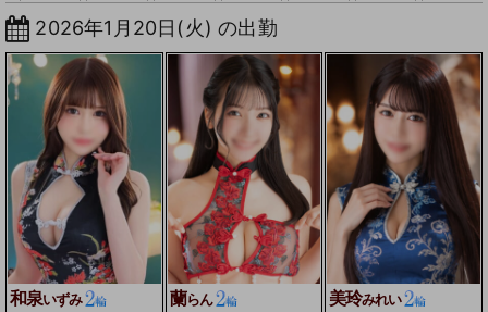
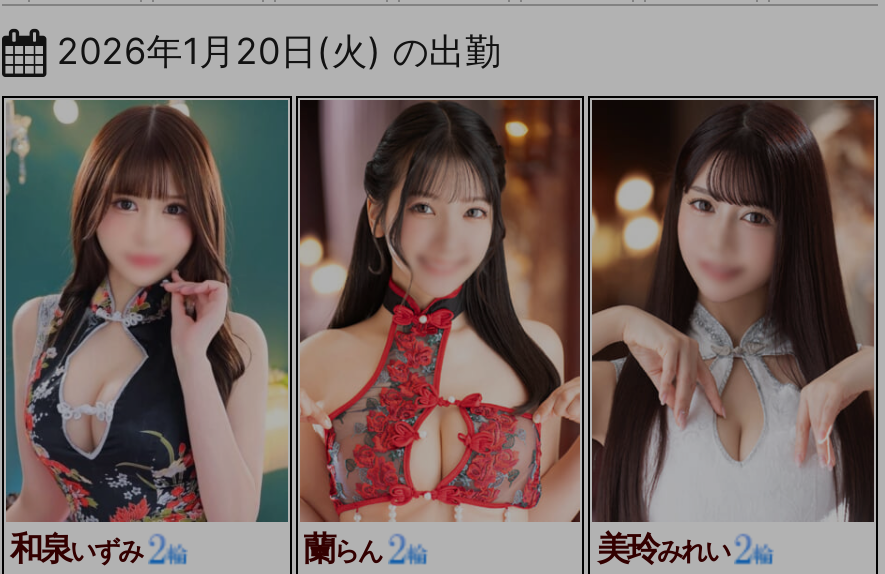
- [image]
+ [image]
